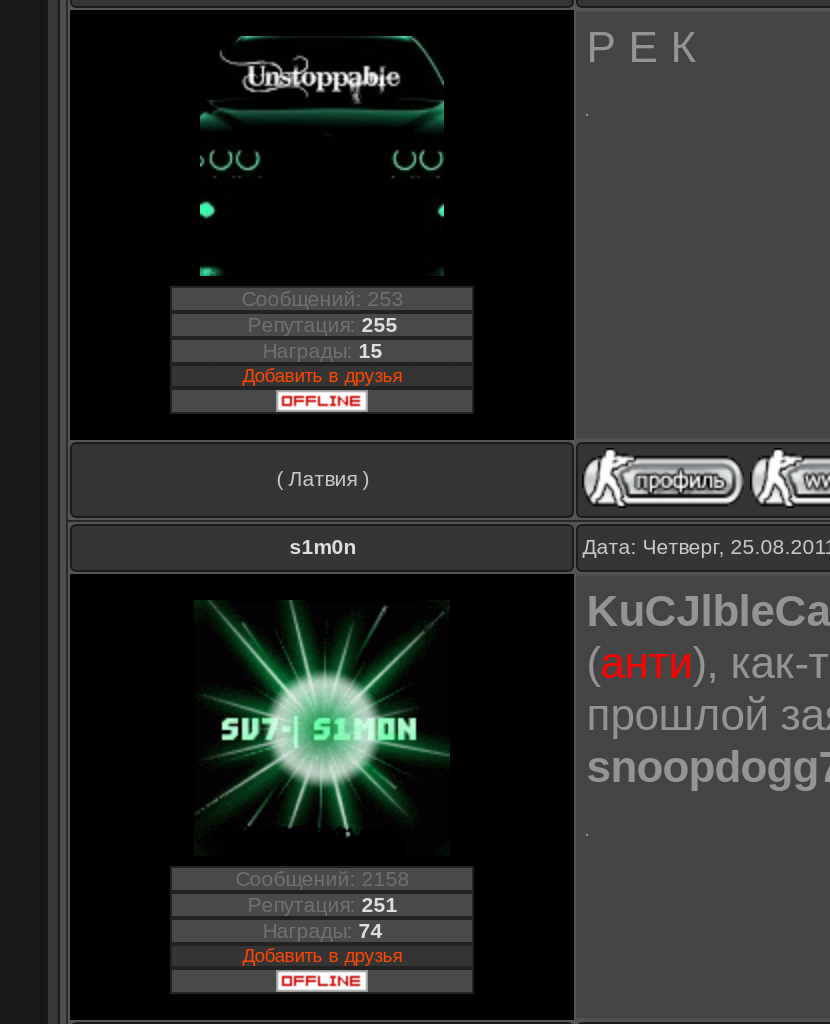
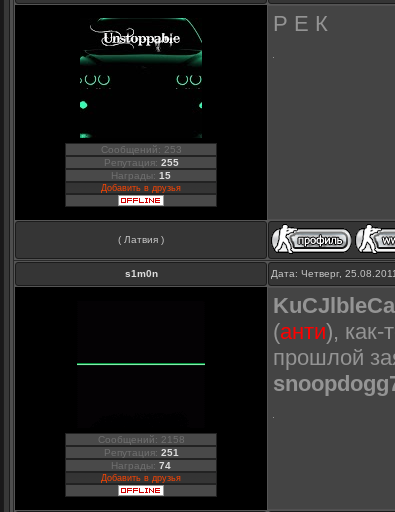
- [image]
